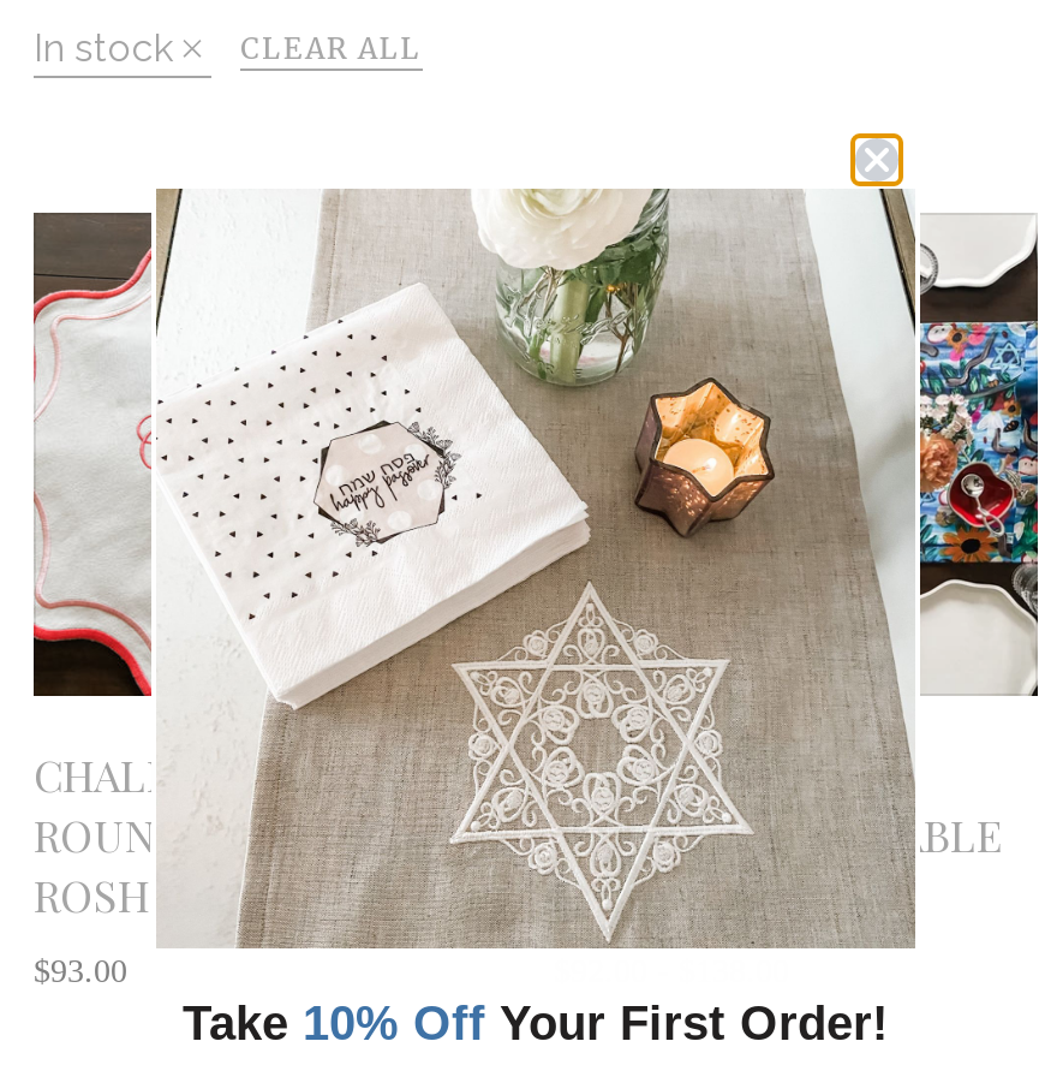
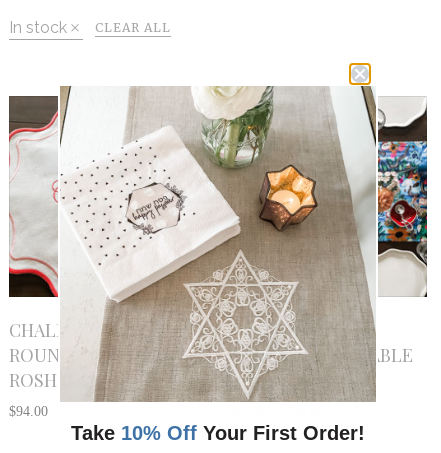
- $93.00
+ $94.00
